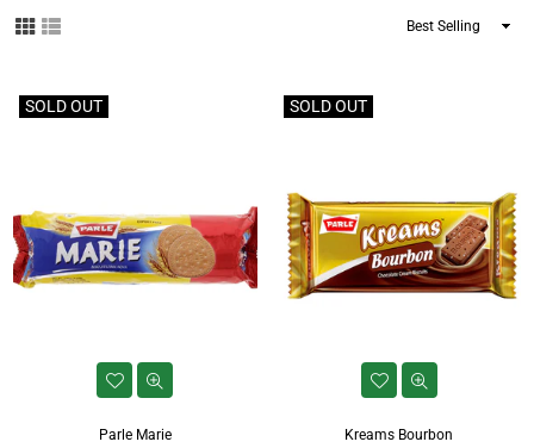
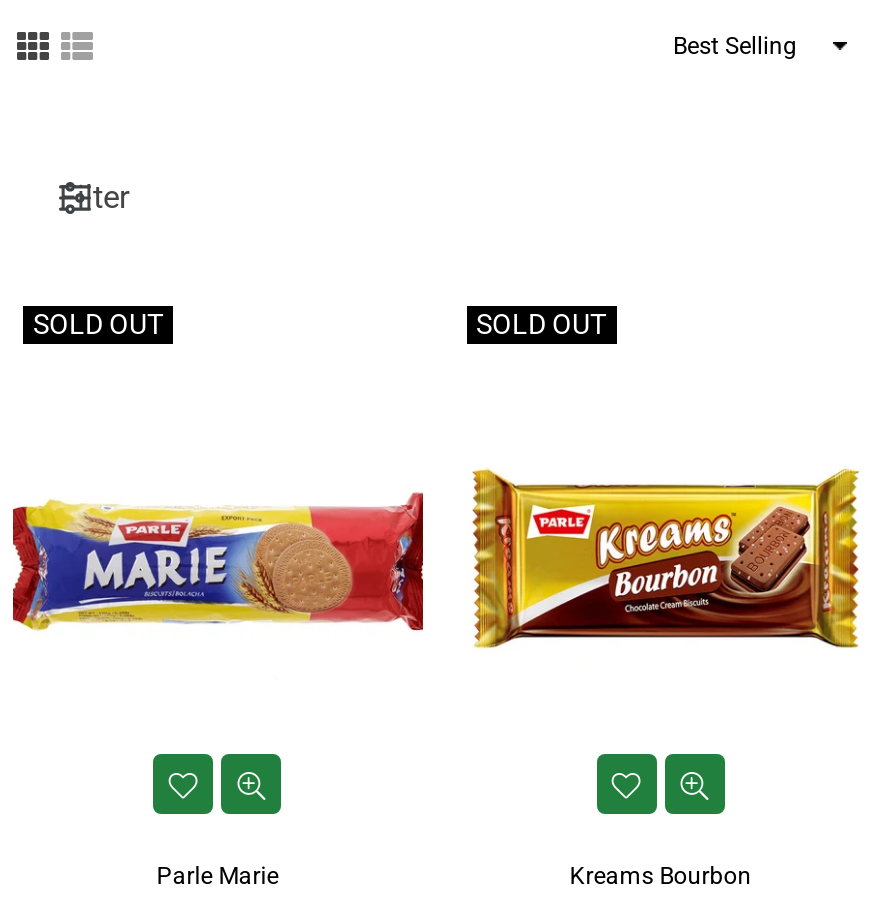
+ Filter
